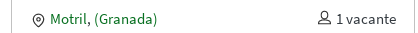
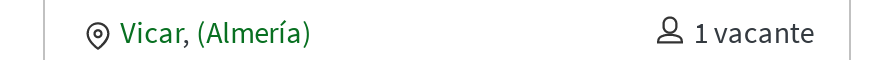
- Motril, (Granada)
+ Vicar, (Almería)
